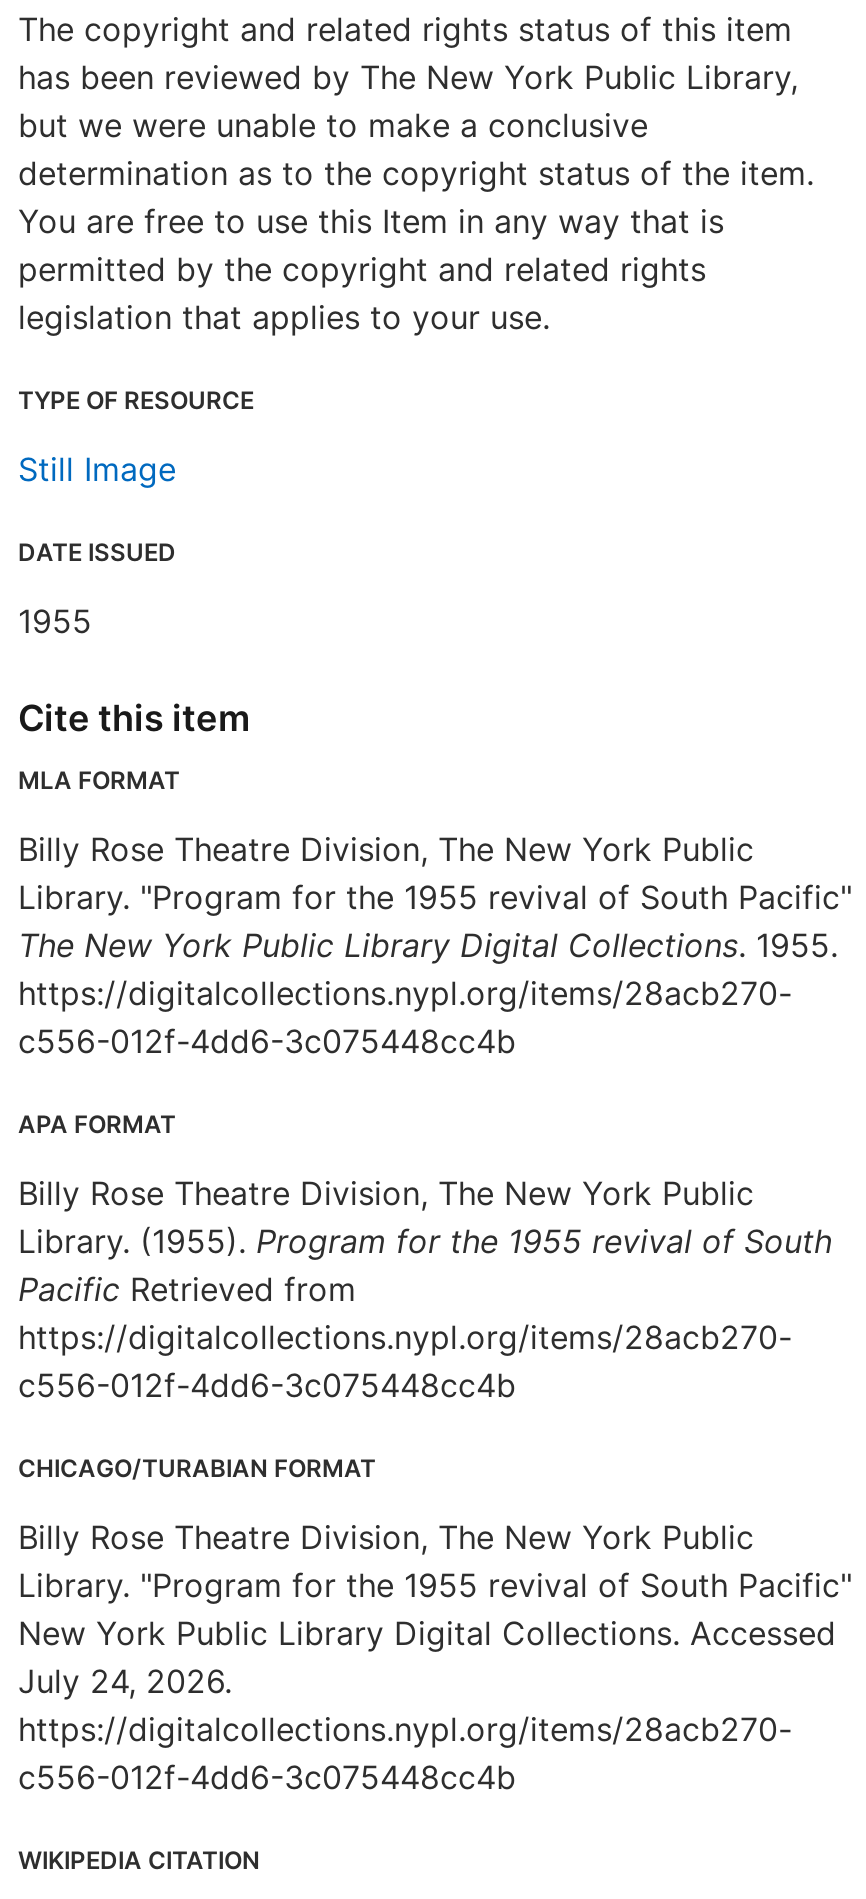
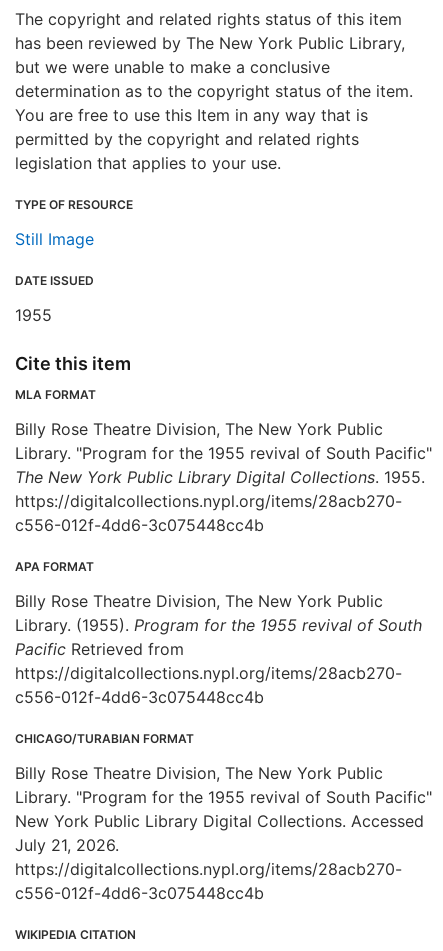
- July 24, 2026.
+ July 21, 2026.
